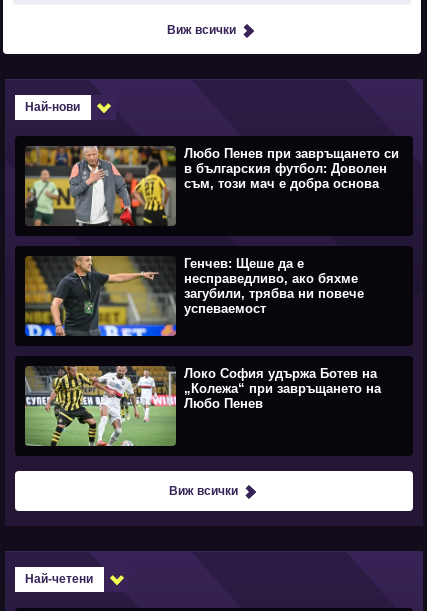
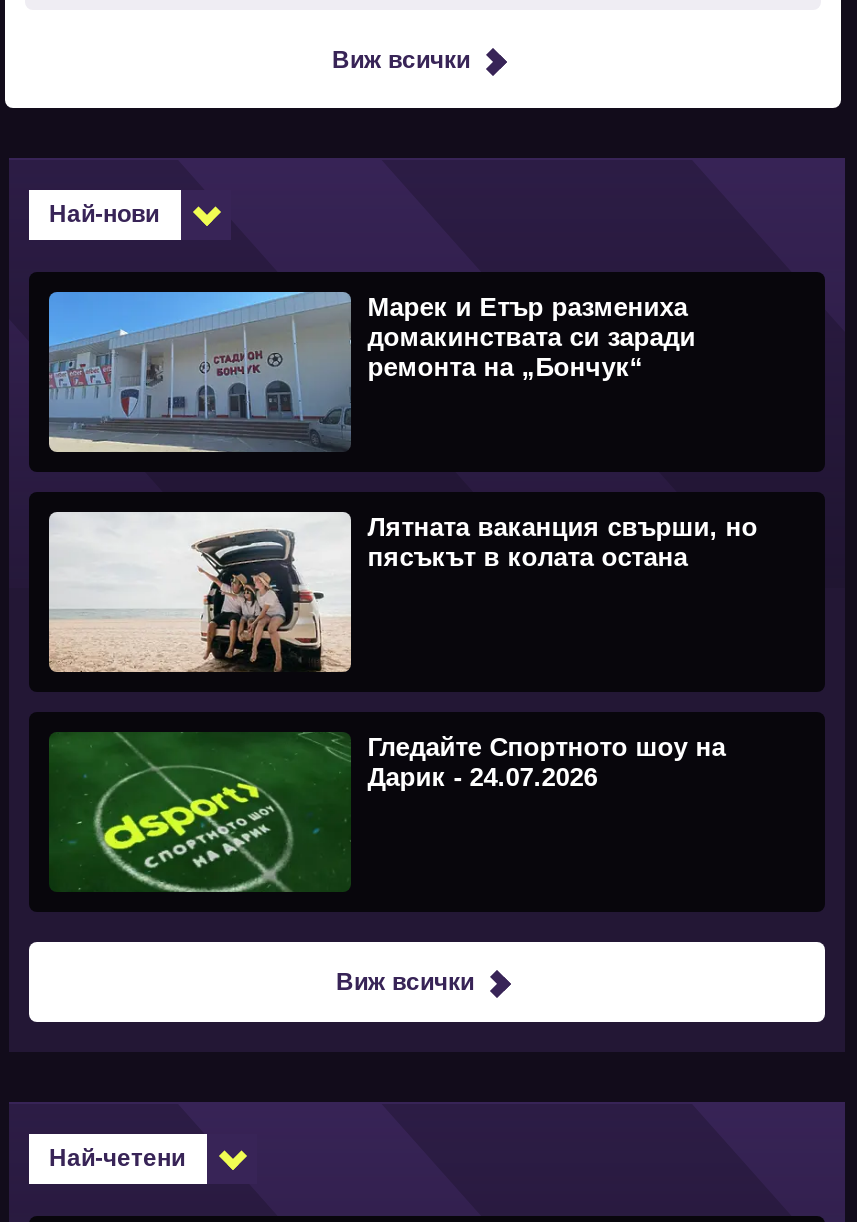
- [image]
- Любо Пенев при завръщането си
- в българския футбол: Доволен
- съм, този мач е добра основа
+ [image]
+ Марек и Етър размениха
+ домакинствата си заради
+ ремонта на „Бончук“

- [image]
- Генчев: Щеше да е
- несправедливо, ако бяхме
- загубили, трябва ни повече
- успеваемост
+ [image]
+ Лятната ваканция свърши, но
+ пясъкът в колата остана

- [image]
- Локо София удържа Ботев на
- „Колежа“ при завръщането на
- Любо Пенев
+ [image]
+ Гледайте Спортното шоу на
+ Дарик - 24.07.2026
